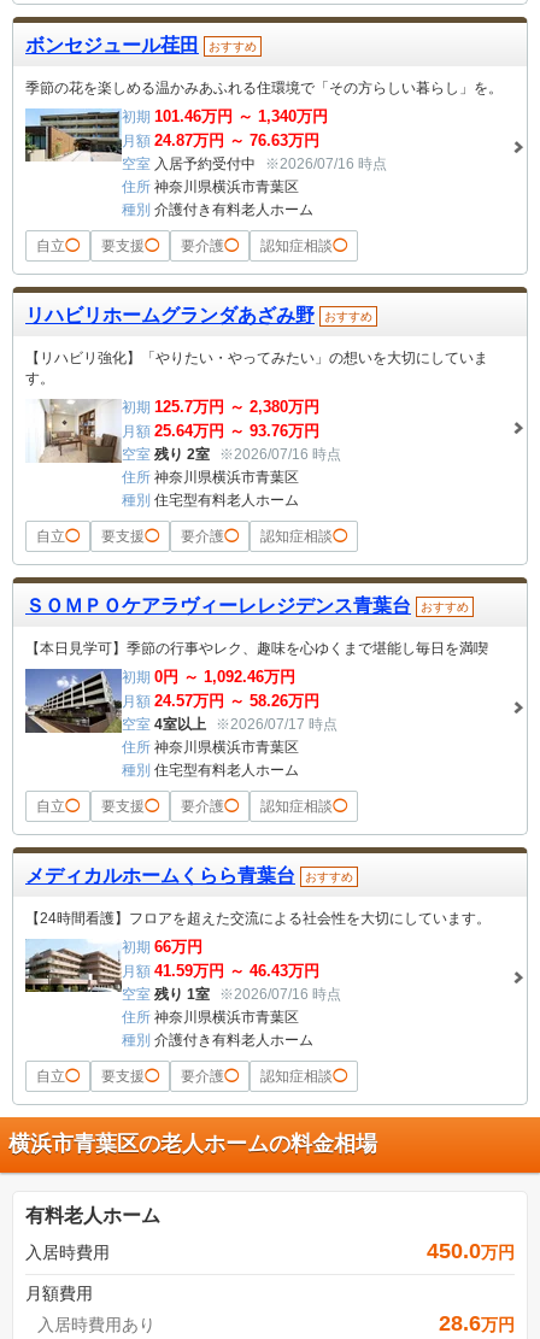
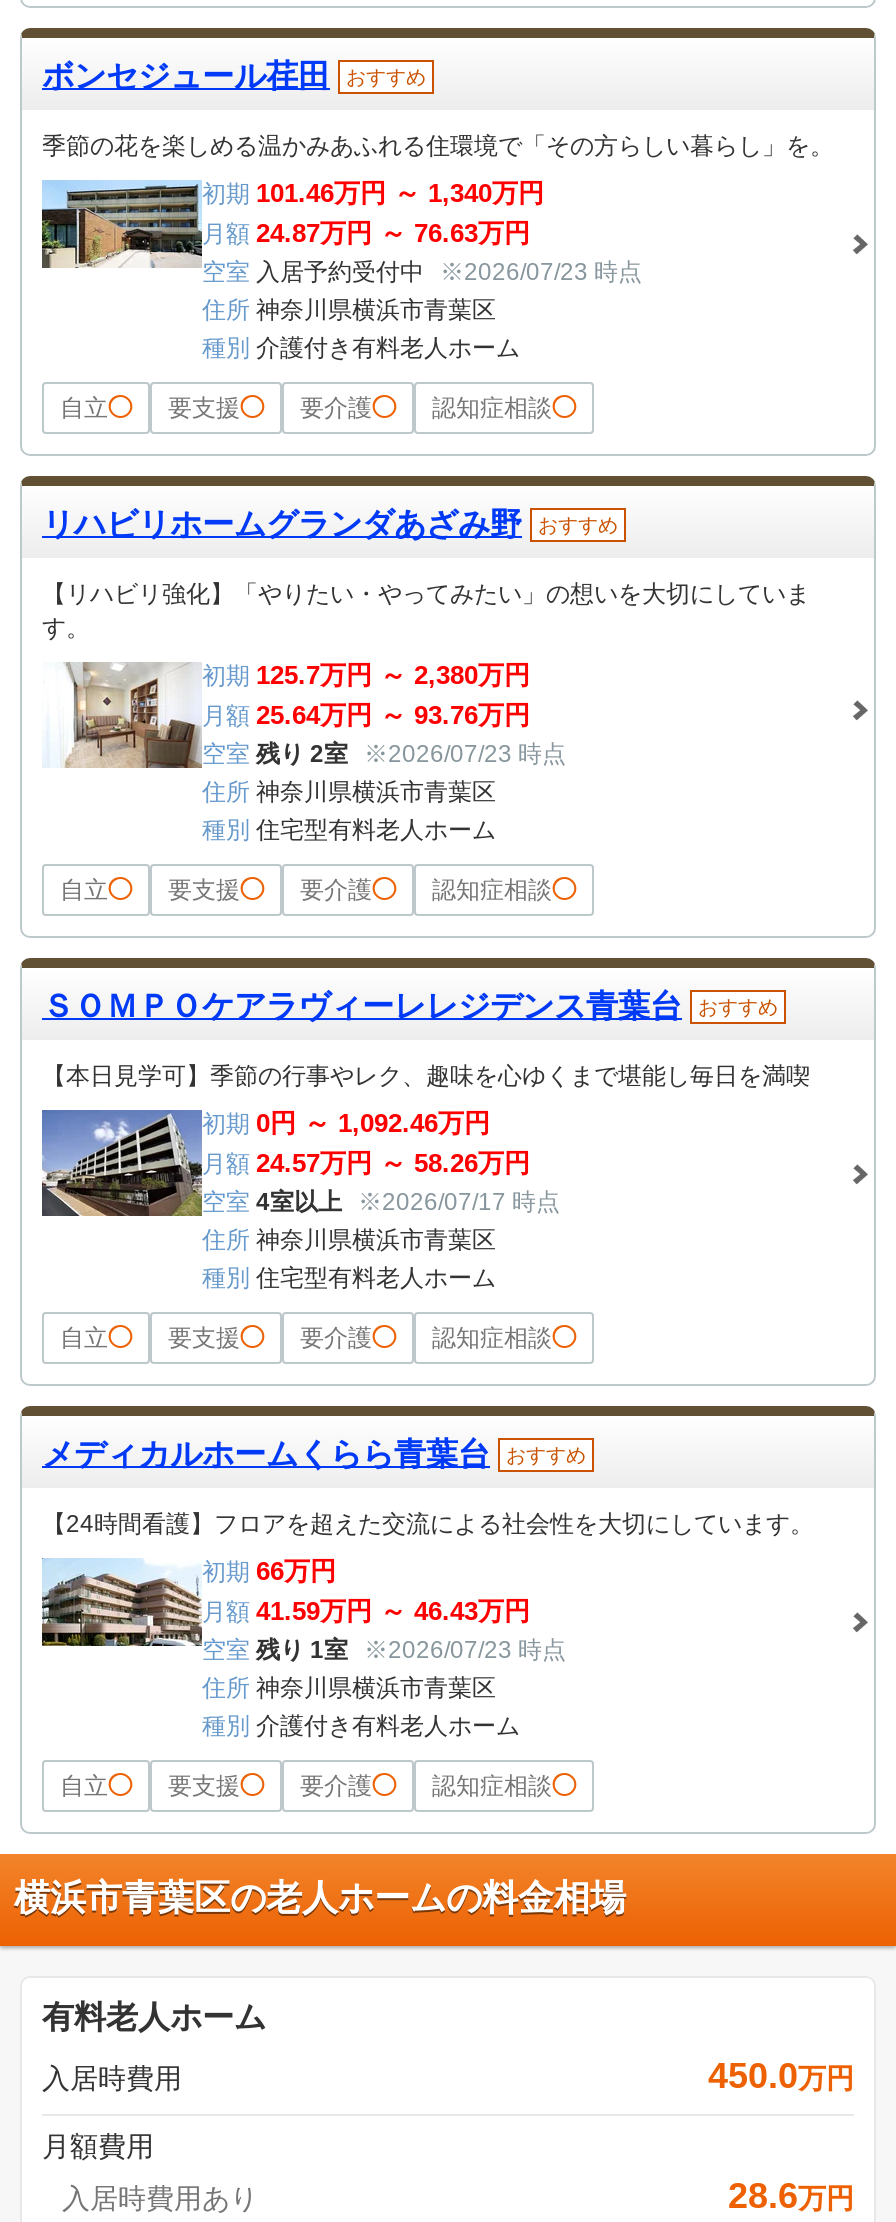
- 空室 入居予約受付中 ※2026/07/16 時点
+ 空室 入居予約受付中 ※2026/07/23 時点

- 空室 残り 2室 ※2026/07/16 時点
+ 空室 残り 2室 ※2026/07/23 時点

- 空室 残り 1室 ※2026/07/16 時点
+ 空室 残り 1室 ※2026/07/23 時点
